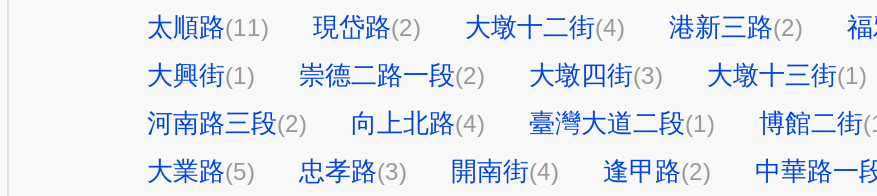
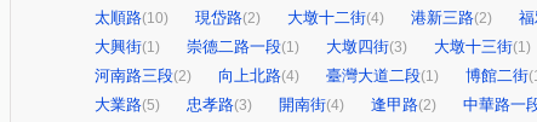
- 太順路(11)
+ 太順路(10)

- 崇德二路一段(2)
+ 崇德二路一段(1)
